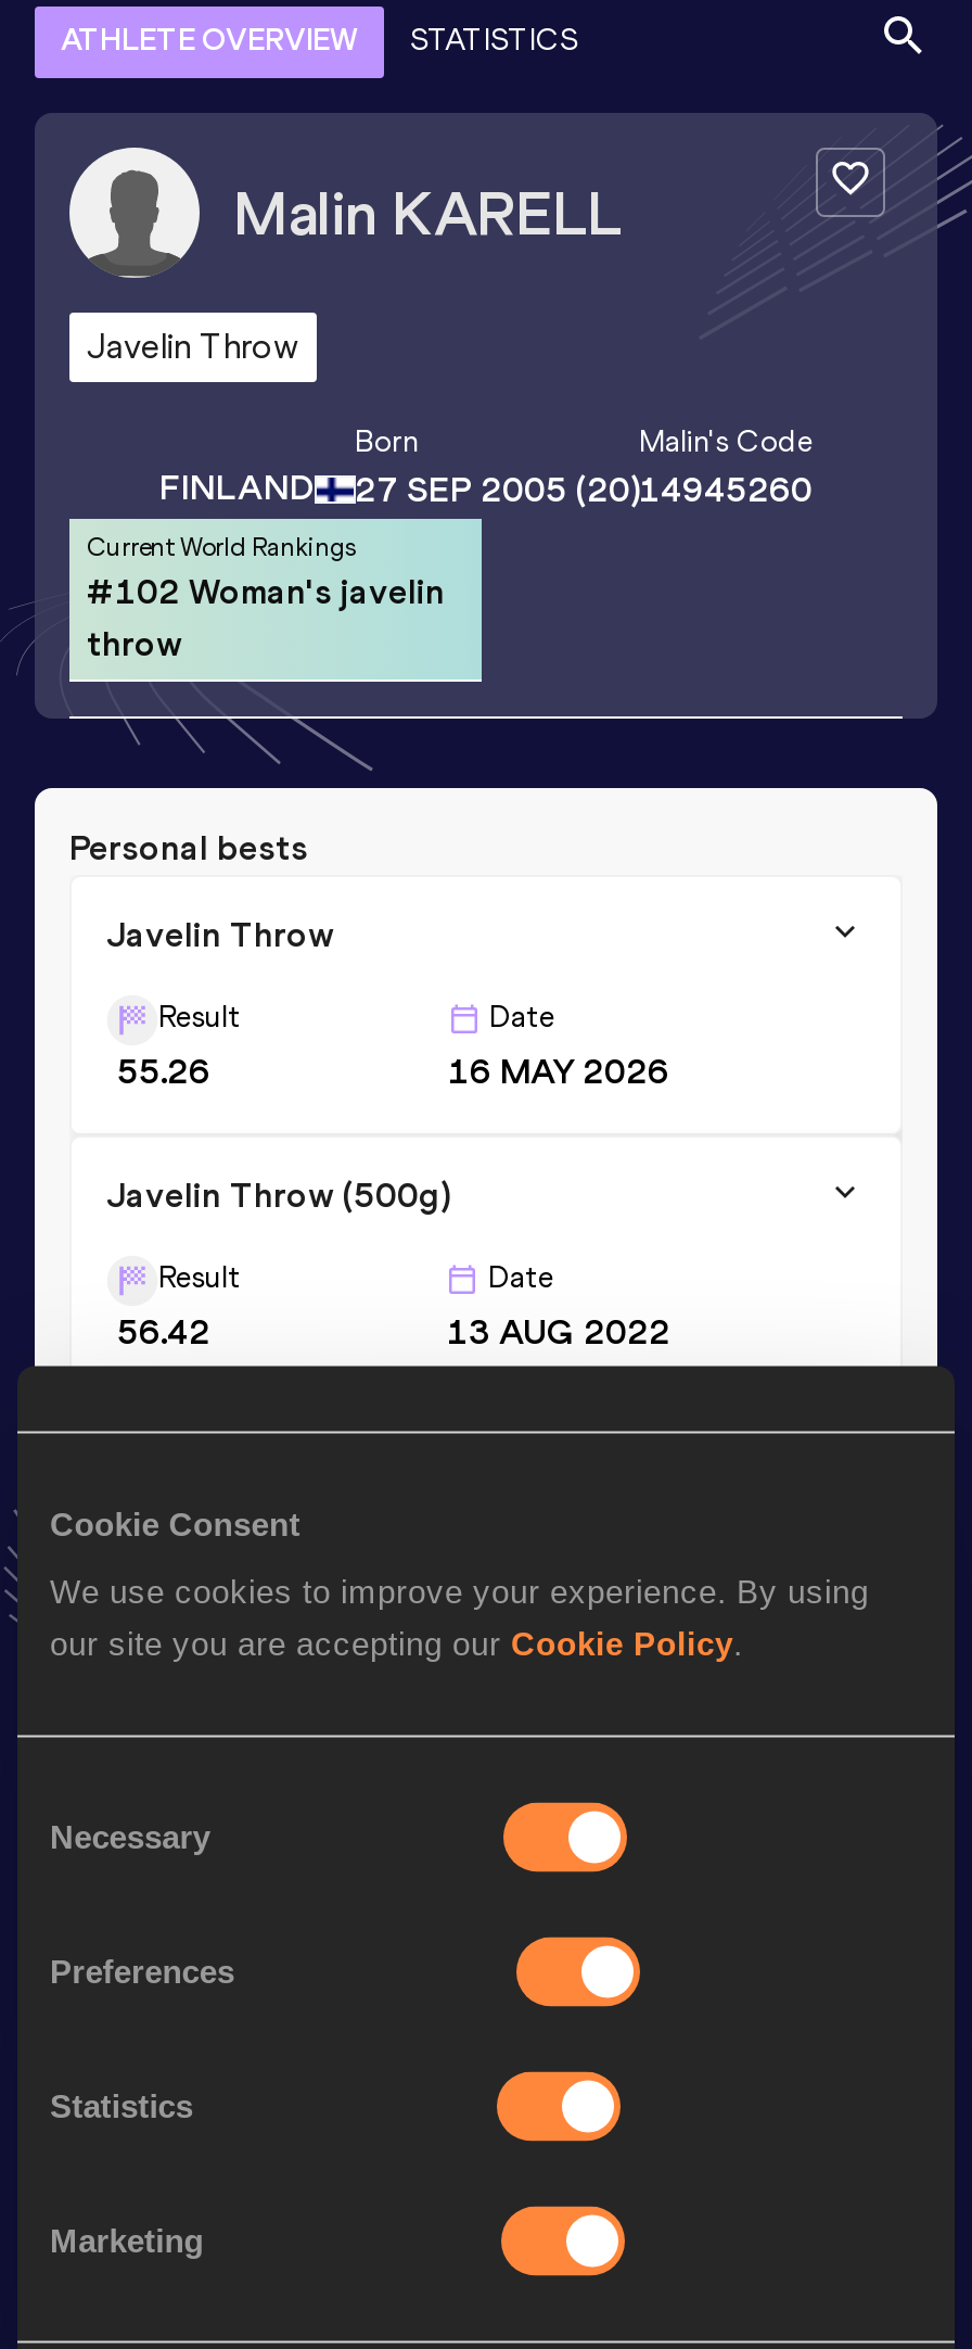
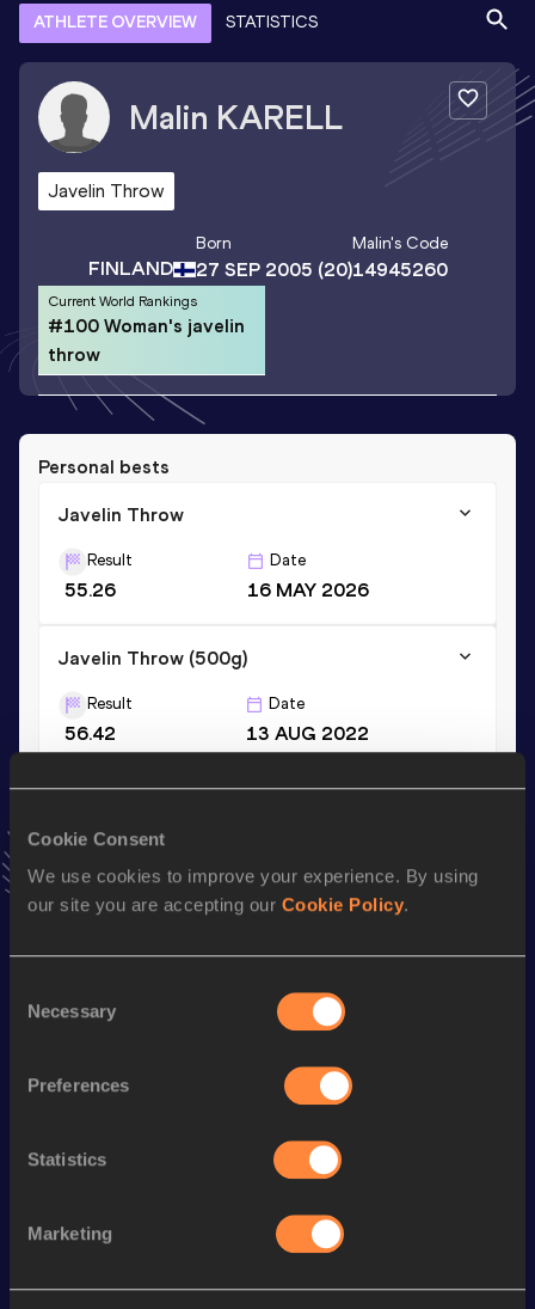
- #102 Woman's javelin
+ #100 Woman's javelin
